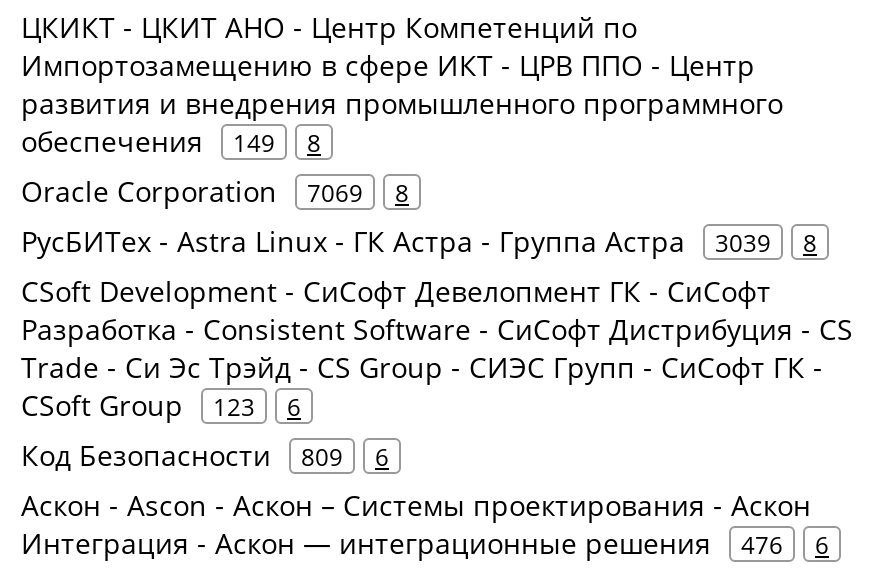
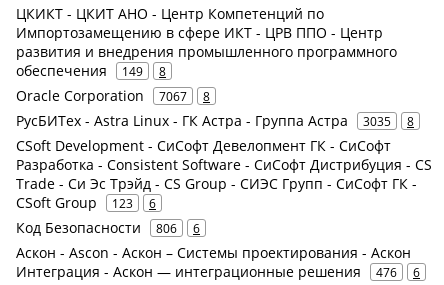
- Oracle Corporation 7069 8
+ Oracle Corporation 7067 8

- РусБИТех - Astra Linux - ГК Астра - Группа Астра 3039 8
+ РусБИТех - Astra Linux - ГК Астра - Группа Астра 3035 8

- Код Безопасности 809 6
+ Код Безопасности 806 6
